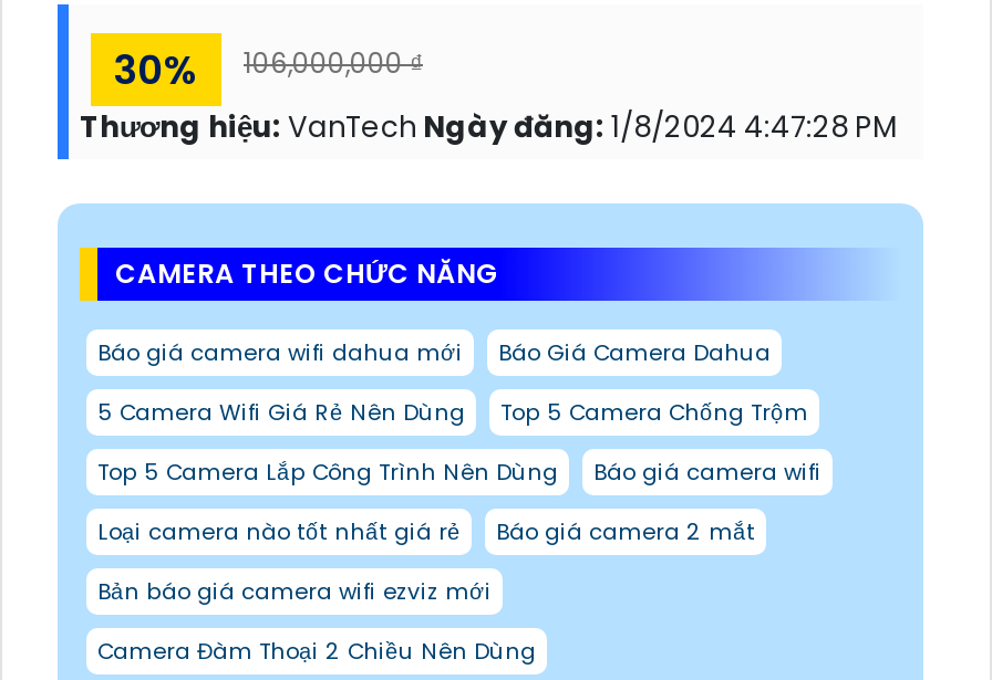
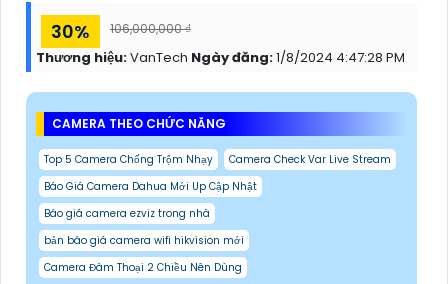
- Báo giá camera wifi dahua mới
- Báo Giá Camera Dahua
- 5 Camera Wifi Giá Rẻ Nên Dùng
- Top 5 Camera Chống Trộm
- Top 5 Camera Lắp Công Trình Nên Dùng
- Báo giá camera wifi
- Loại camera nào tốt nhất giá rẻ
- Báo giá camera 2 mắt
- Bản báo giá camera wifi ezviz mới
+ Top 5 Camera Chống Trộm Nhạy
+ Camera Check Var Live Stream
+ Báo Giá Camera Dahua Mới Up Cập Nhật
+ Báo giá camera ezviz trong nhà
+ bản báo giá camera wifi hikvision mới
